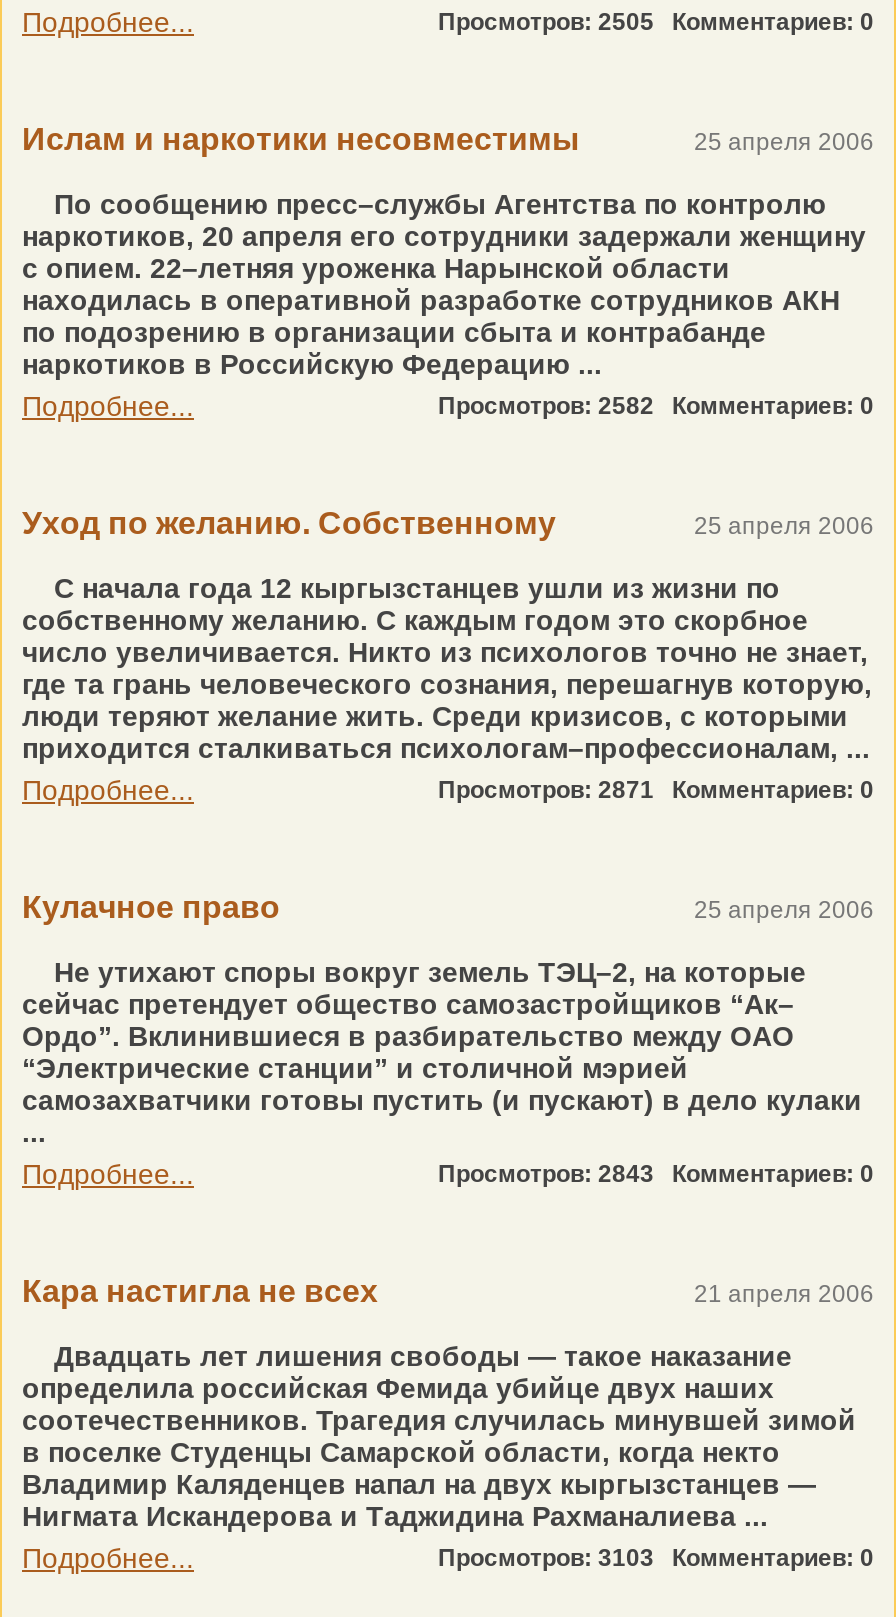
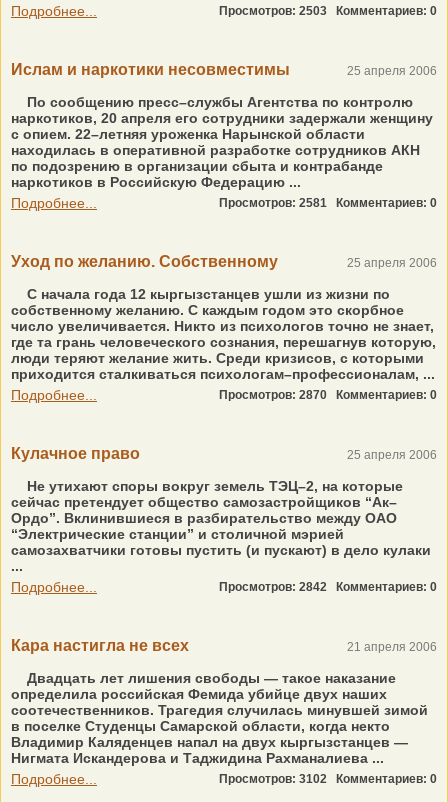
- Просмотров: 2505 Комментариев: 0
+ Просмотров: 2503 Комментариев: 0

- Просмотров: 2582 Комментариев: 0
+ Просмотров: 2581 Комментариев: 0

- Просмотров: 2871 Комментариев: 0
+ Просмотров: 2870 Комментариев: 0

- Просмотров: 2843 Комментариев: 0
+ Просмотров: 2842 Комментариев: 0

- Просмотров: 3103 Комментариев: 0
+ Просмотров: 3102 Комментариев: 0
